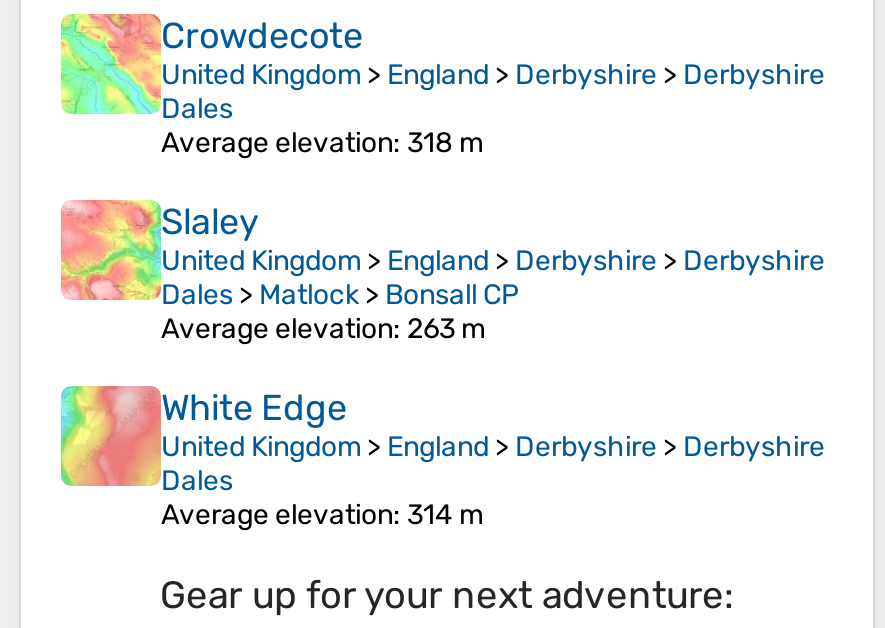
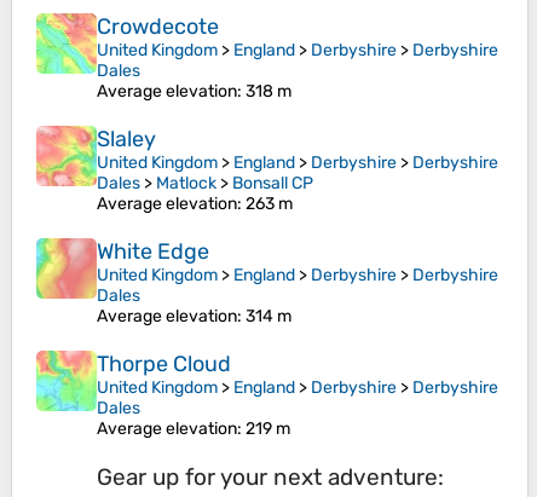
+ [image]
+ Thorpe Cloud
+ United Kingdom > England > Derbyshire > Derbyshire
+ Dales
+ Average elevation: 219 m
